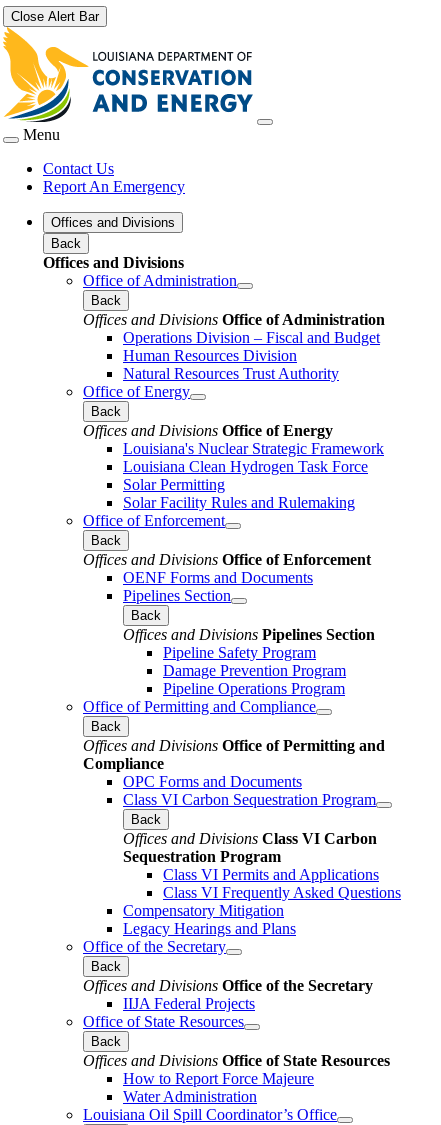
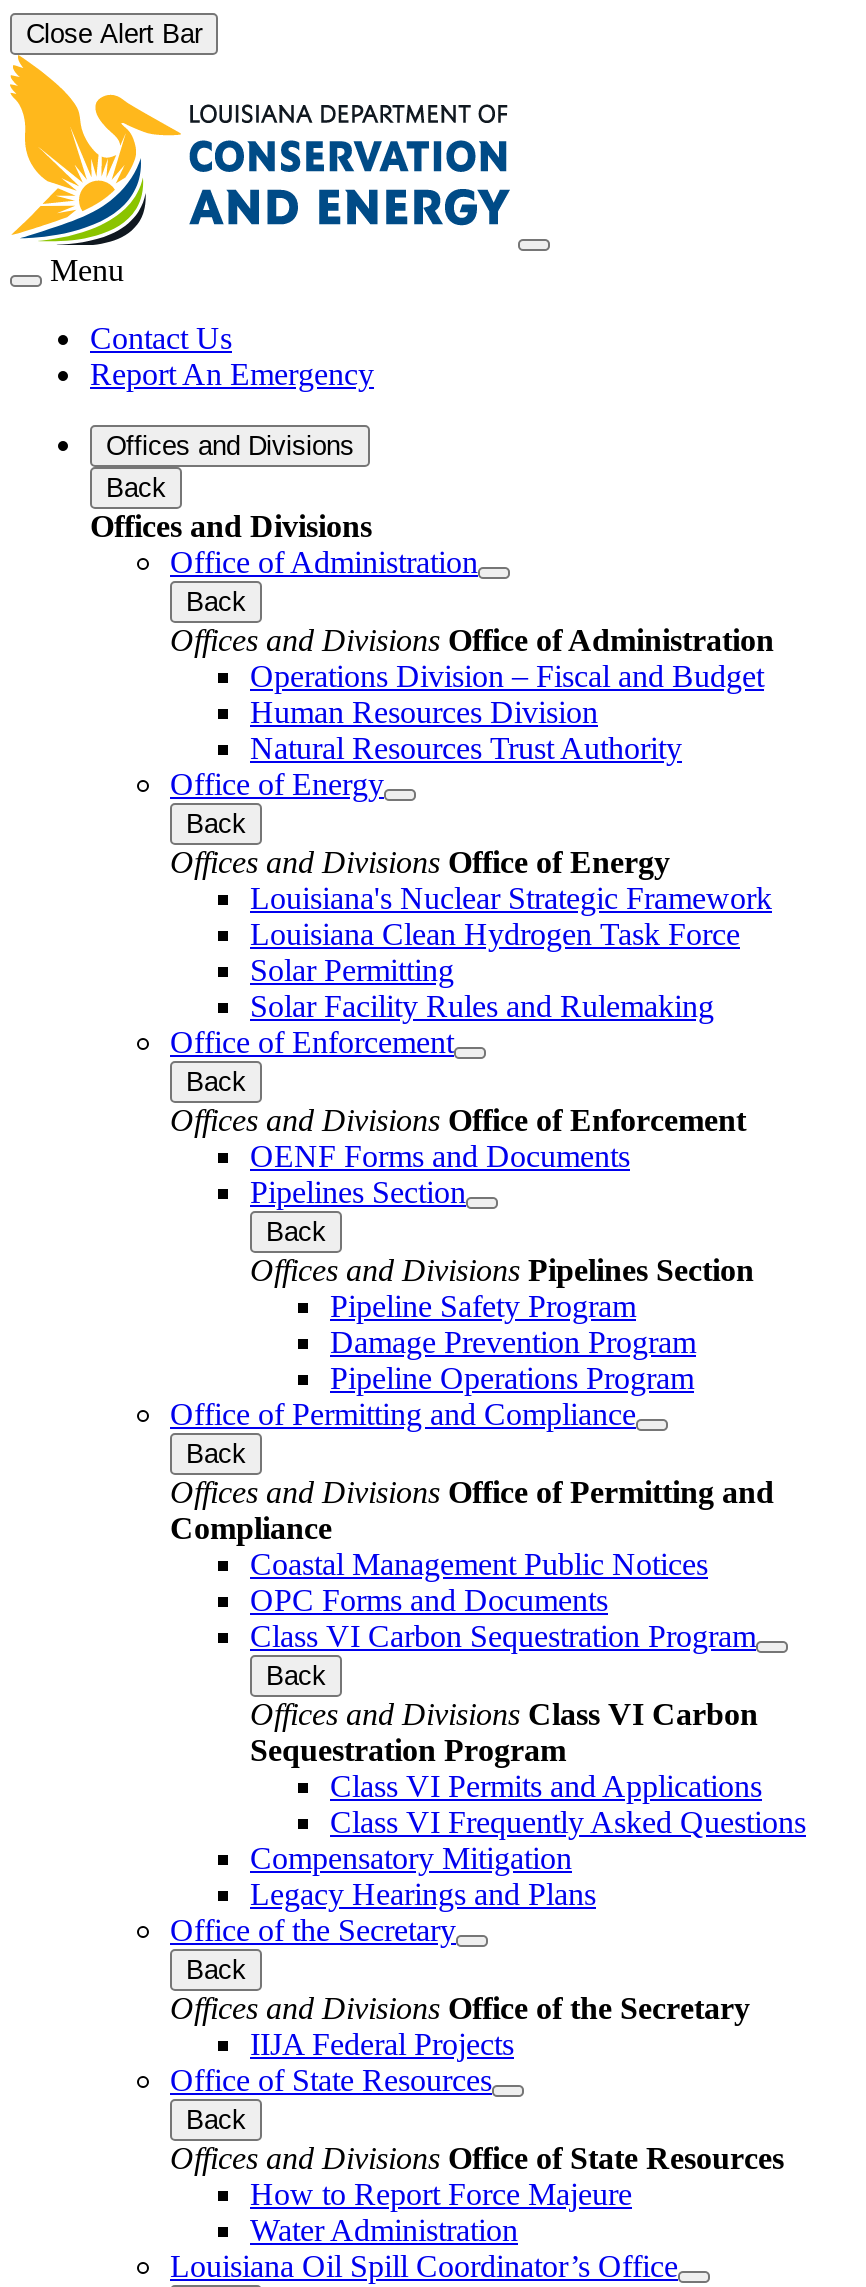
+ Coastal Management Public Notices
